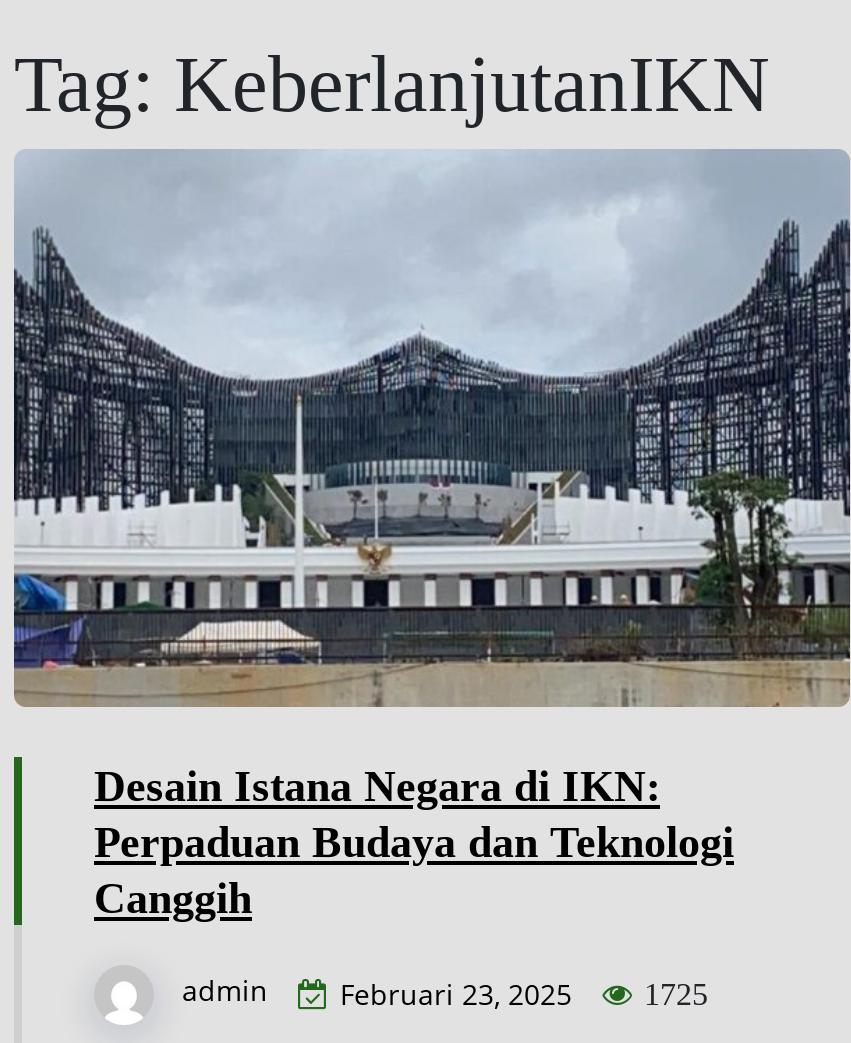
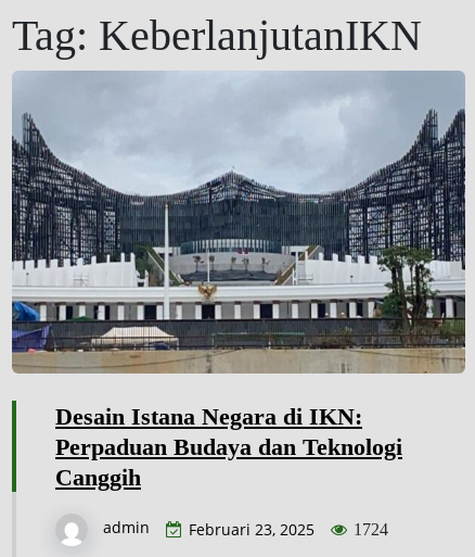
- admin Februari 23, 2025 1725
+ admin Februari 23, 2025 1724
